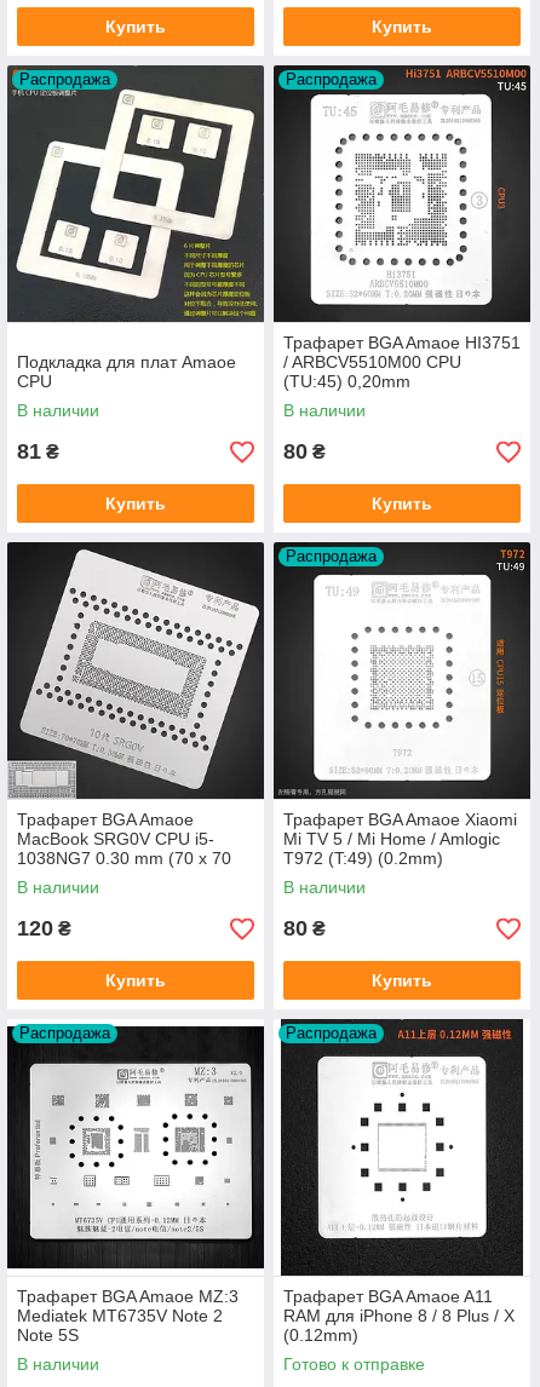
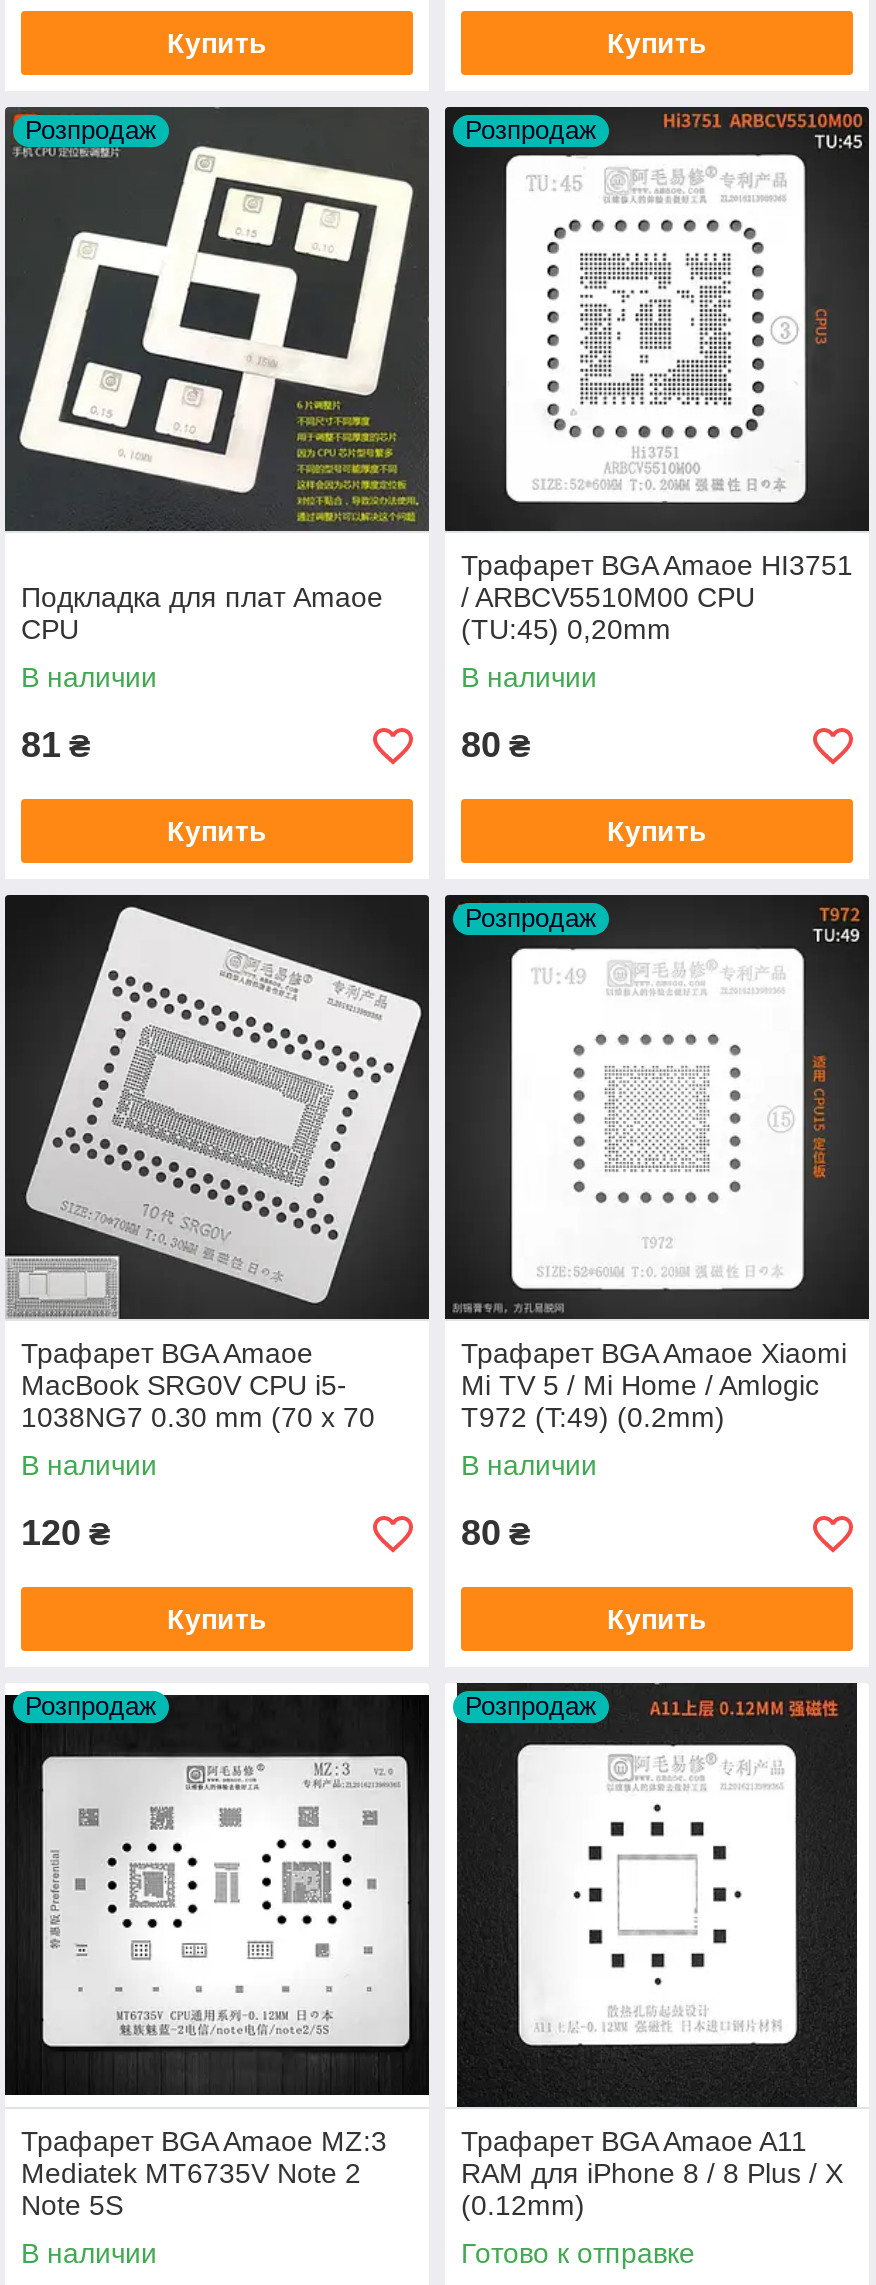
- Распродажа
+ Розпродаж

- Распродажа
+ Розпродаж

- Распродажа
+ Розпродаж

- Распродажа
+ Розпродаж

- Распродажа
+ Розпродаж
